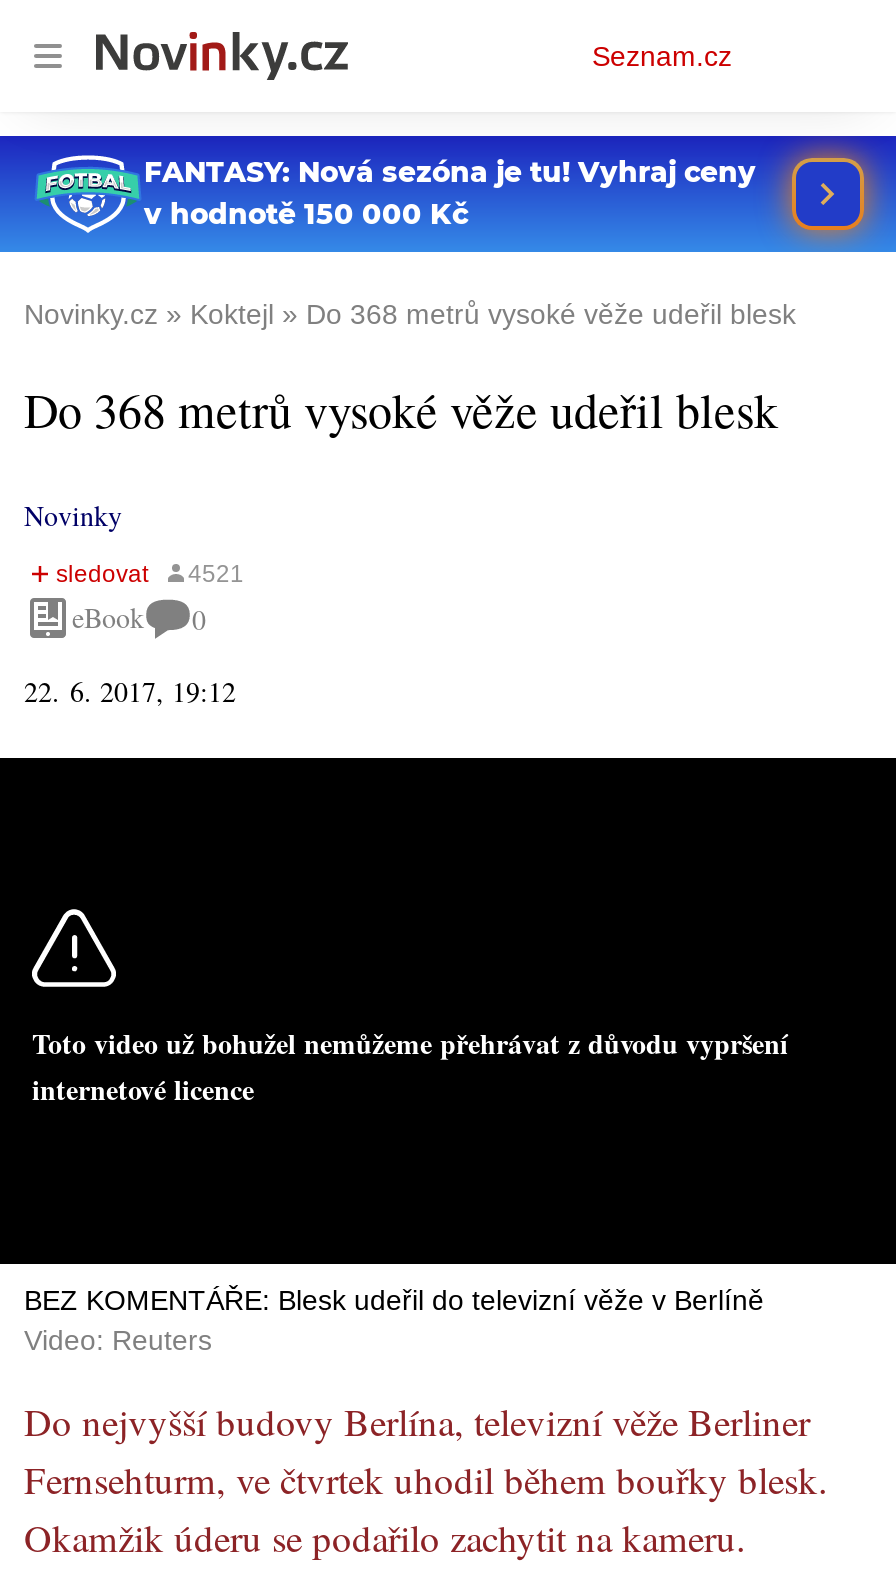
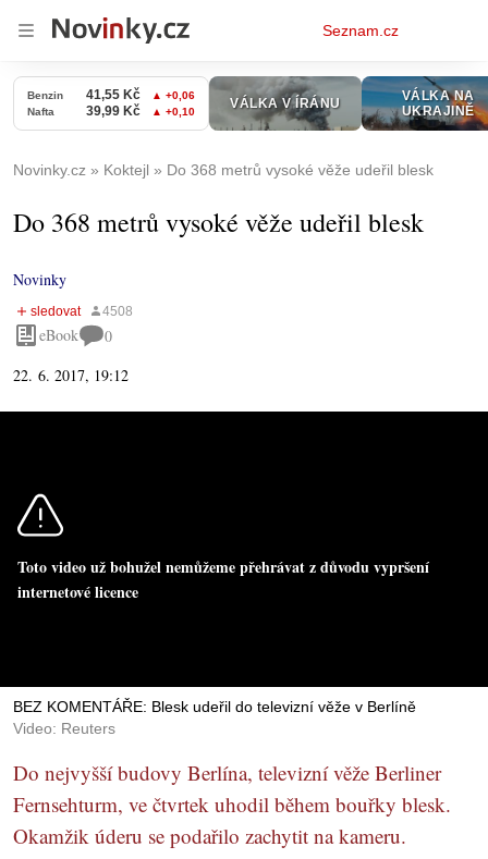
- [image]
+ [image]
